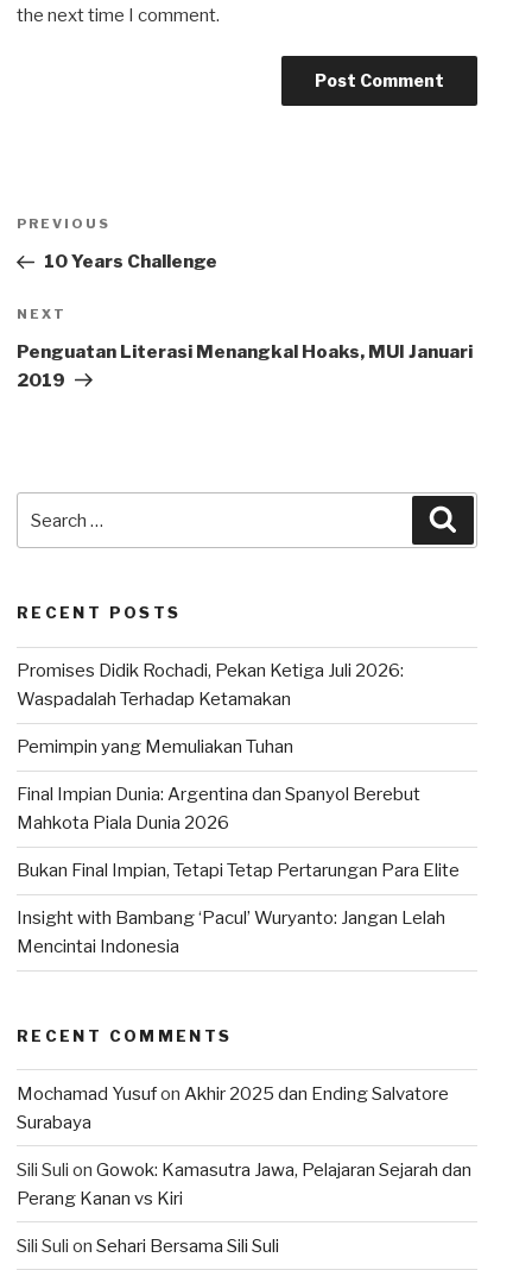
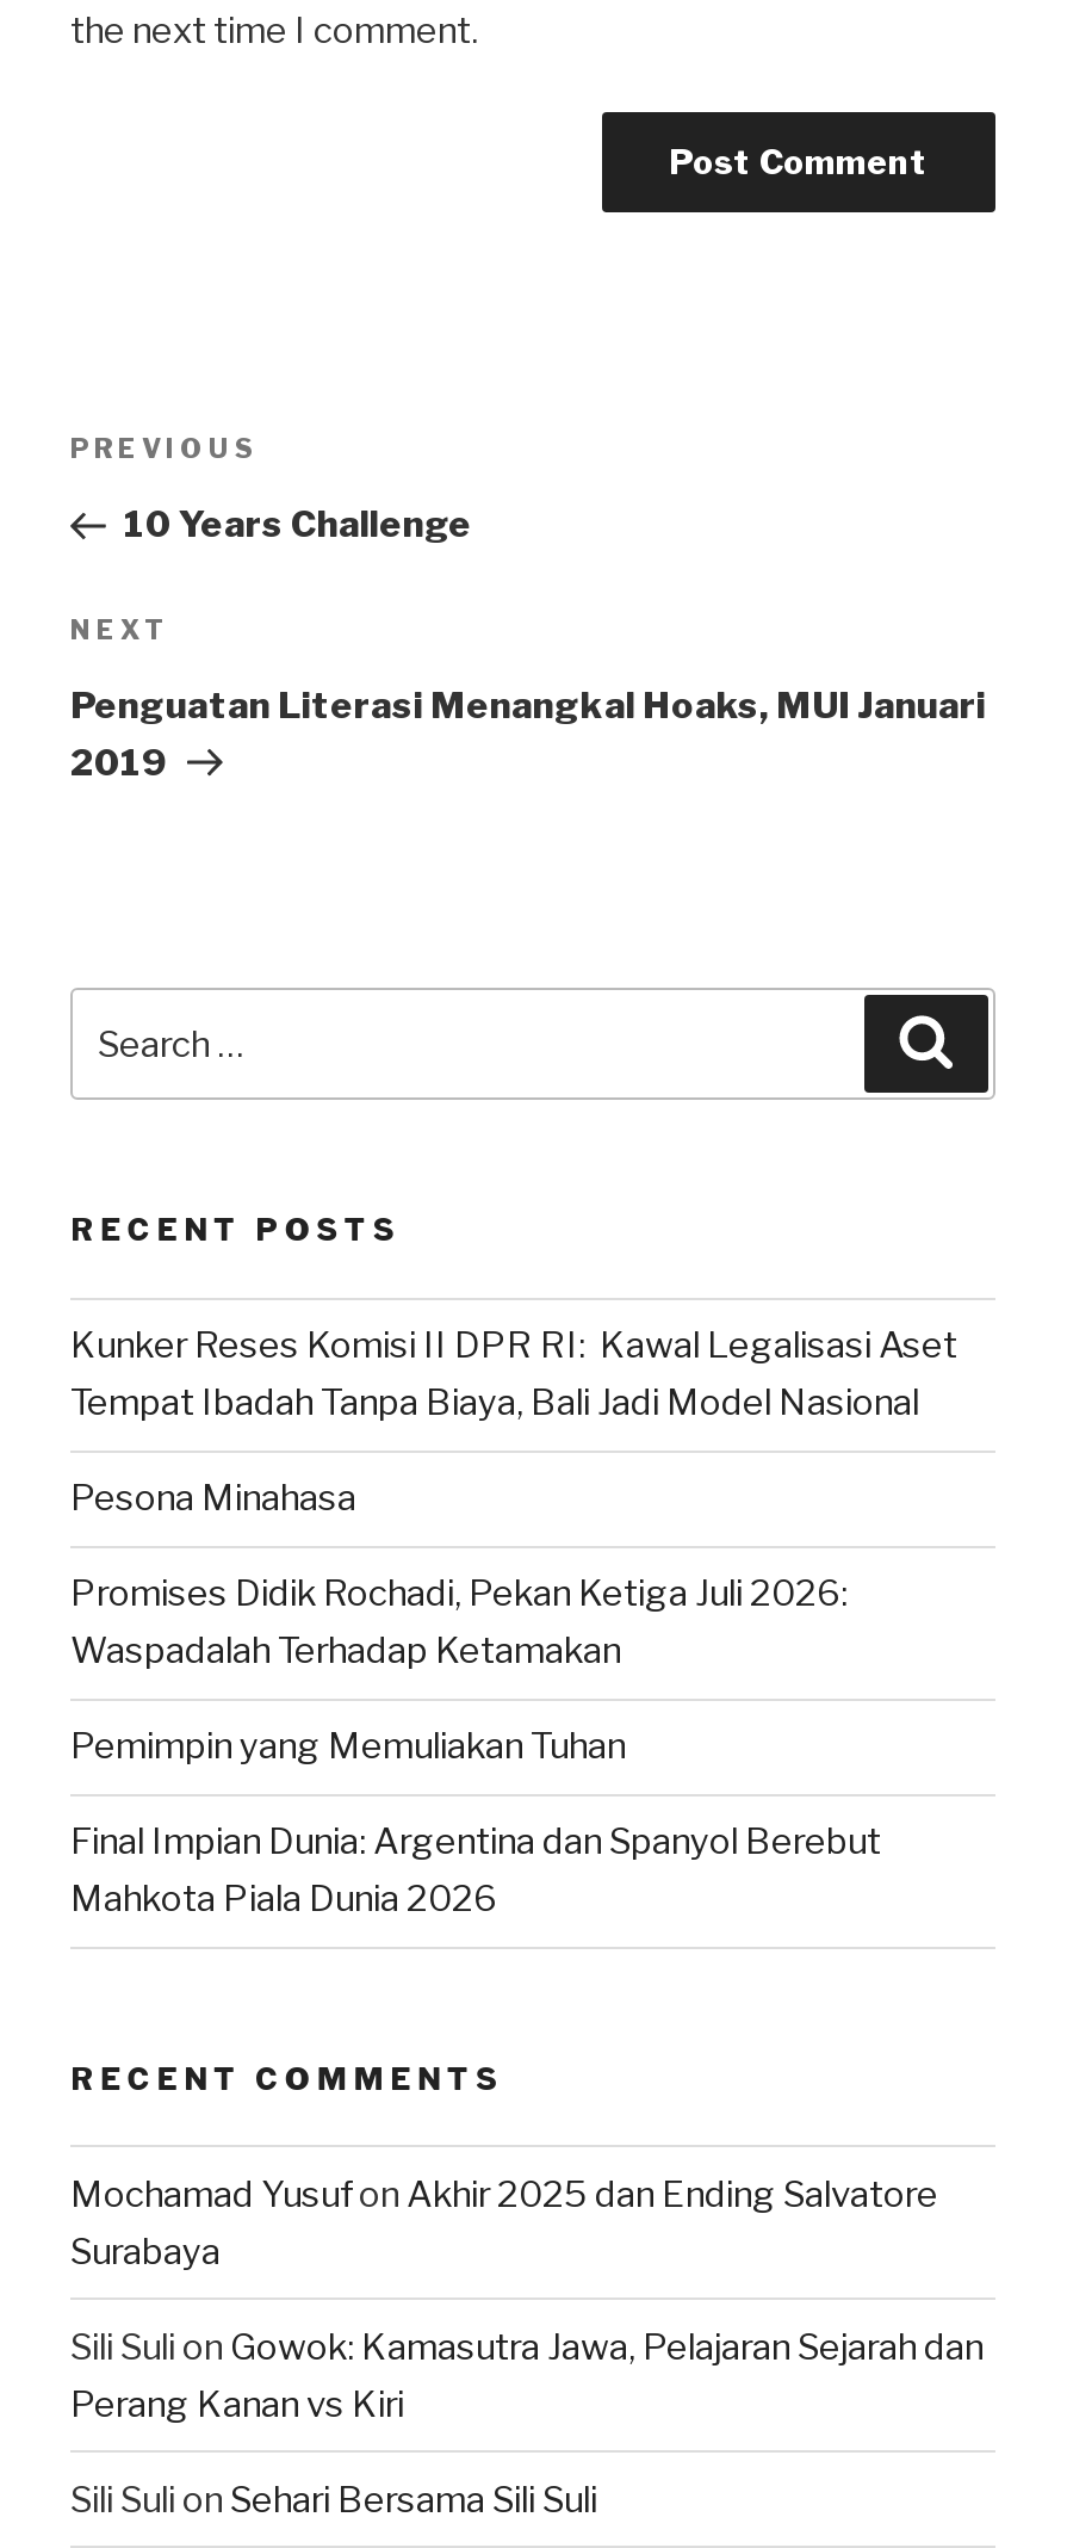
+ Kunker Reses Komisi II DPR RI: Kawal Legalisasi Aset
+ Tempat Ibadah Tanpa Biaya, Bali Jadi Model Nasional
+ Pesona Minahasa

moved down: Promises Didik Rochadi, Pekan Ketiga Juli 2026: | Waspadalah Terhadap Ketamakan | Pemimpin yang Memuliakan Tuhan | Final Impian Dunia: Argentina dan Spanyol Berebut | Mahkota Piala Dunia 2026

- Bukan Final Impian, Tetapi Tetap Pertarungan Para Elite
- Insight with Bambang ‘Pacul’ Wuryanto: Jangan Lelah
- Mencintai Indonesia
